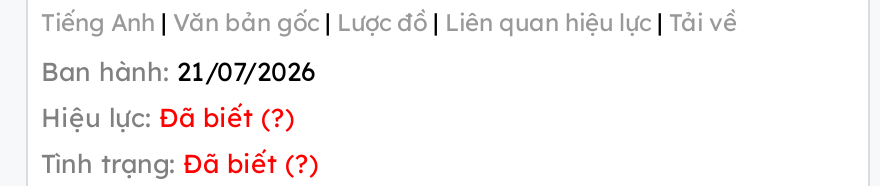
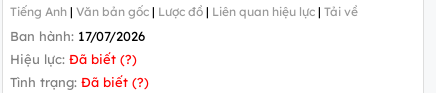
- Ban hành: 21/07/2026
+ Ban hành: 17/07/2026
